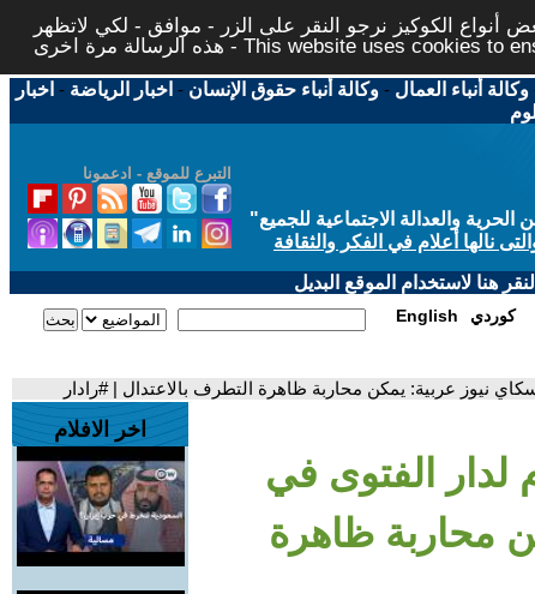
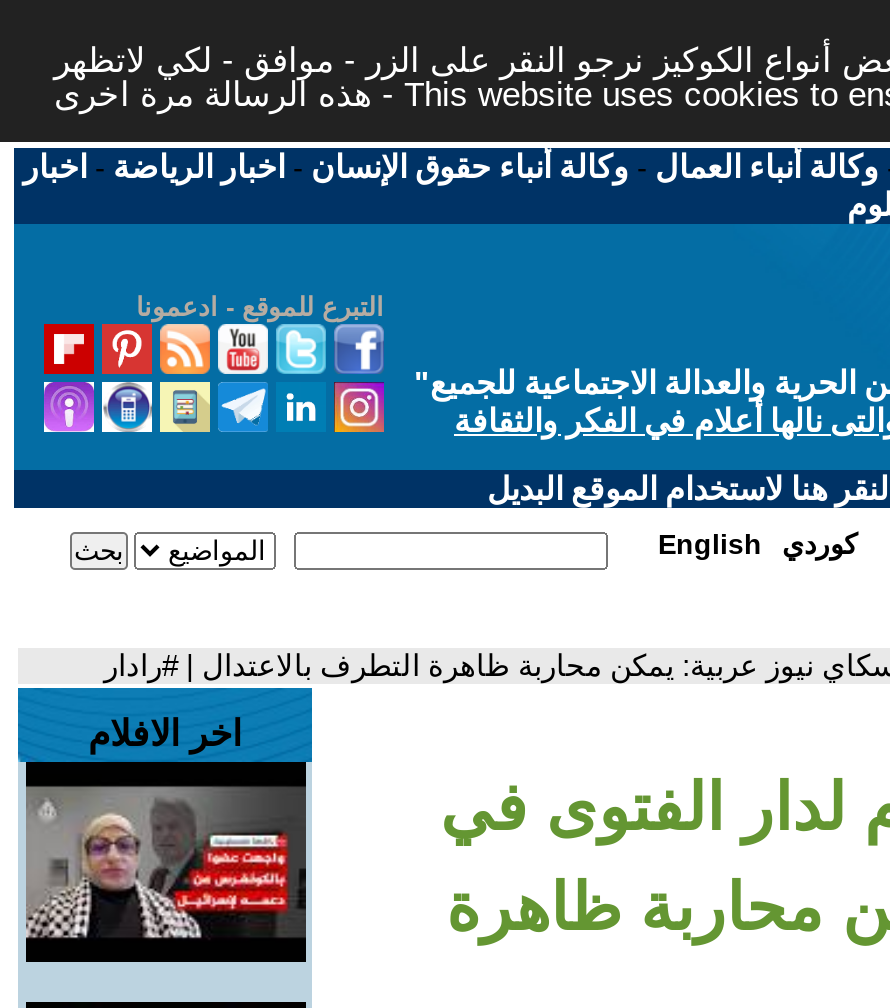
- [image]
+ [image]
